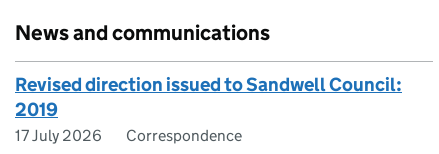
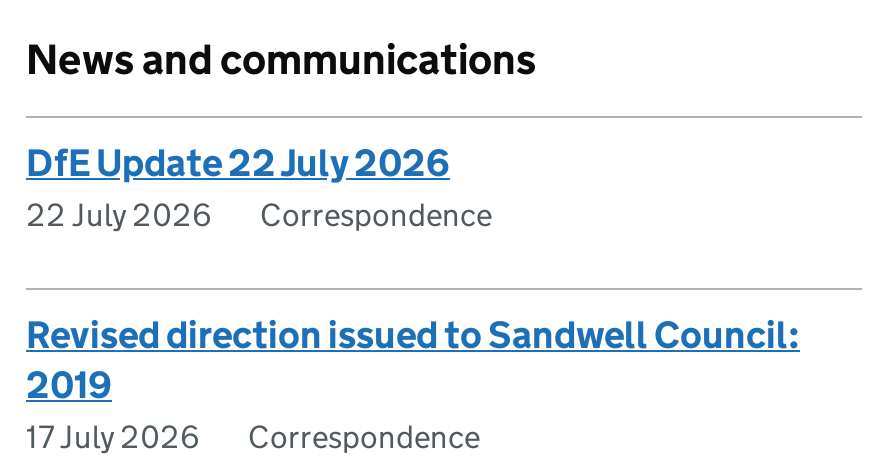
+ DfE Update 22 July 2026
+ 22 July 2026
+ Correspondence
